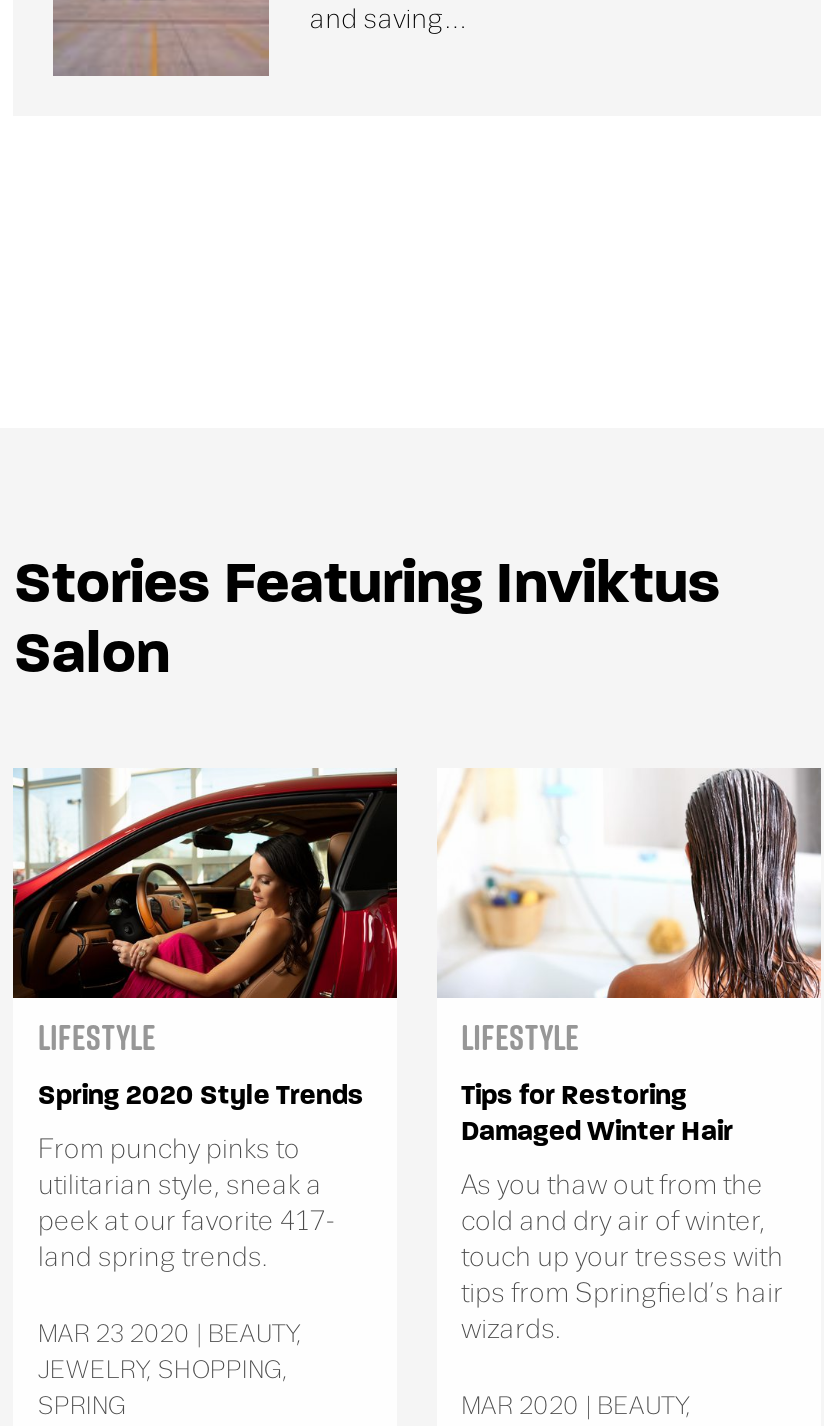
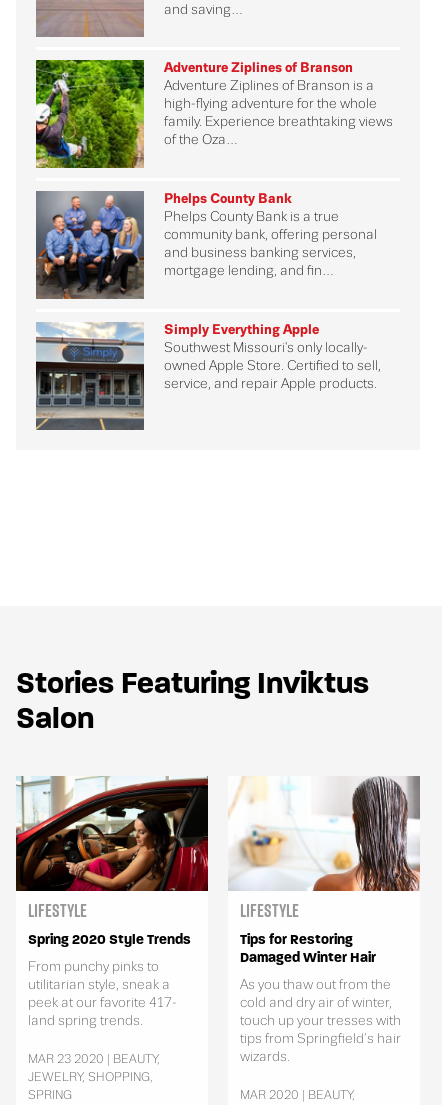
+ [image]
+ Adventure Ziplines of Branson
+ Adventure Ziplines of Branson is a
+ high-flying adventure for the whole
+ family. Experience breathtaking views
+ of the Oza…

+ [image]
+ Phelps County Bank
+ Phelps County Bank is a true
+ community bank, offering personal
+ and business banking services,
+ mortgage lending, and fin…

+ [image]
+ Simply Everything Apple
+ Southwest Missouri's only locally-
+ owned Apple Store. Certified to sell,
+ service, and repair Apple products.
